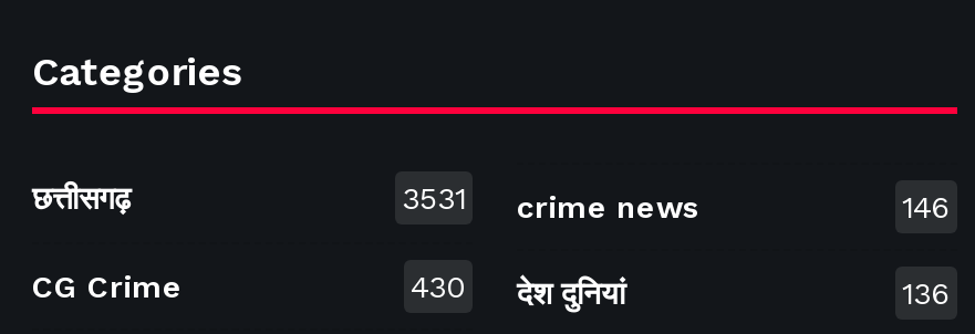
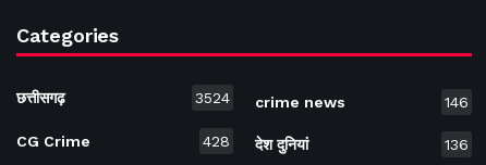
- 3531 crime news
+ 3524 crime news

- 430 देश दुनियां
+ 428 देश दुनियां
